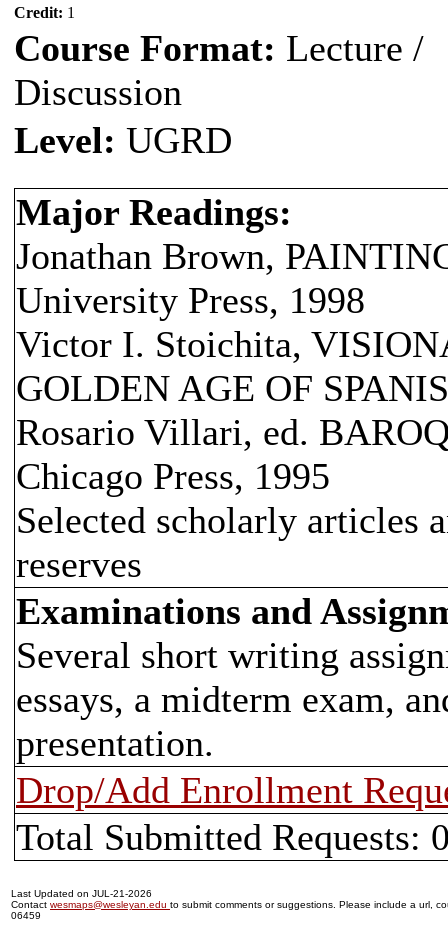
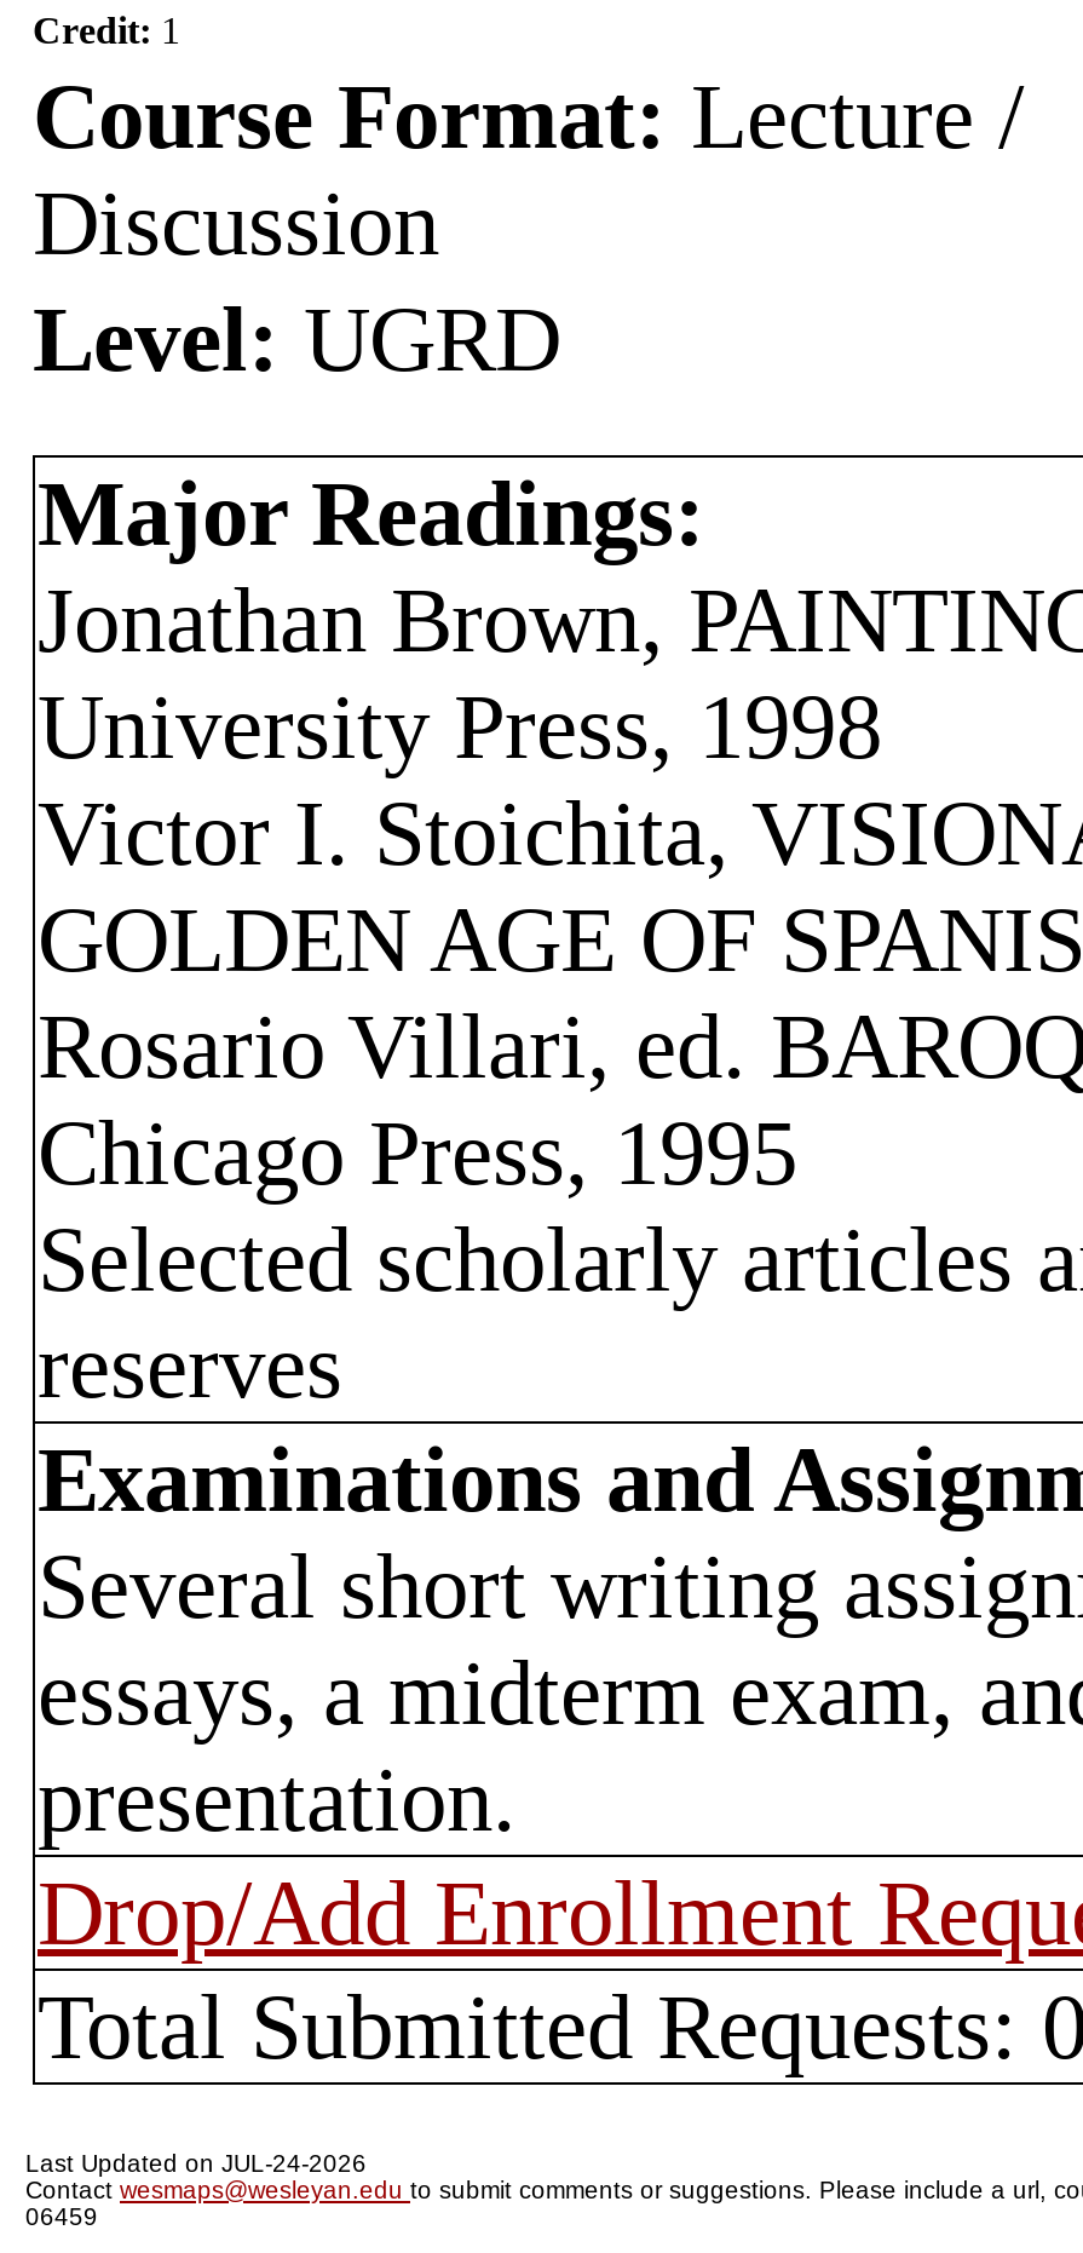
- Last Updated on JUL-21-2026
+ Last Updated on JUL-24-2026
